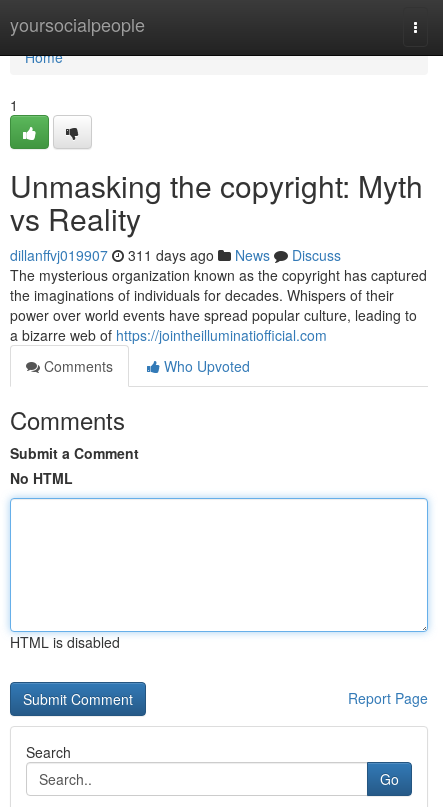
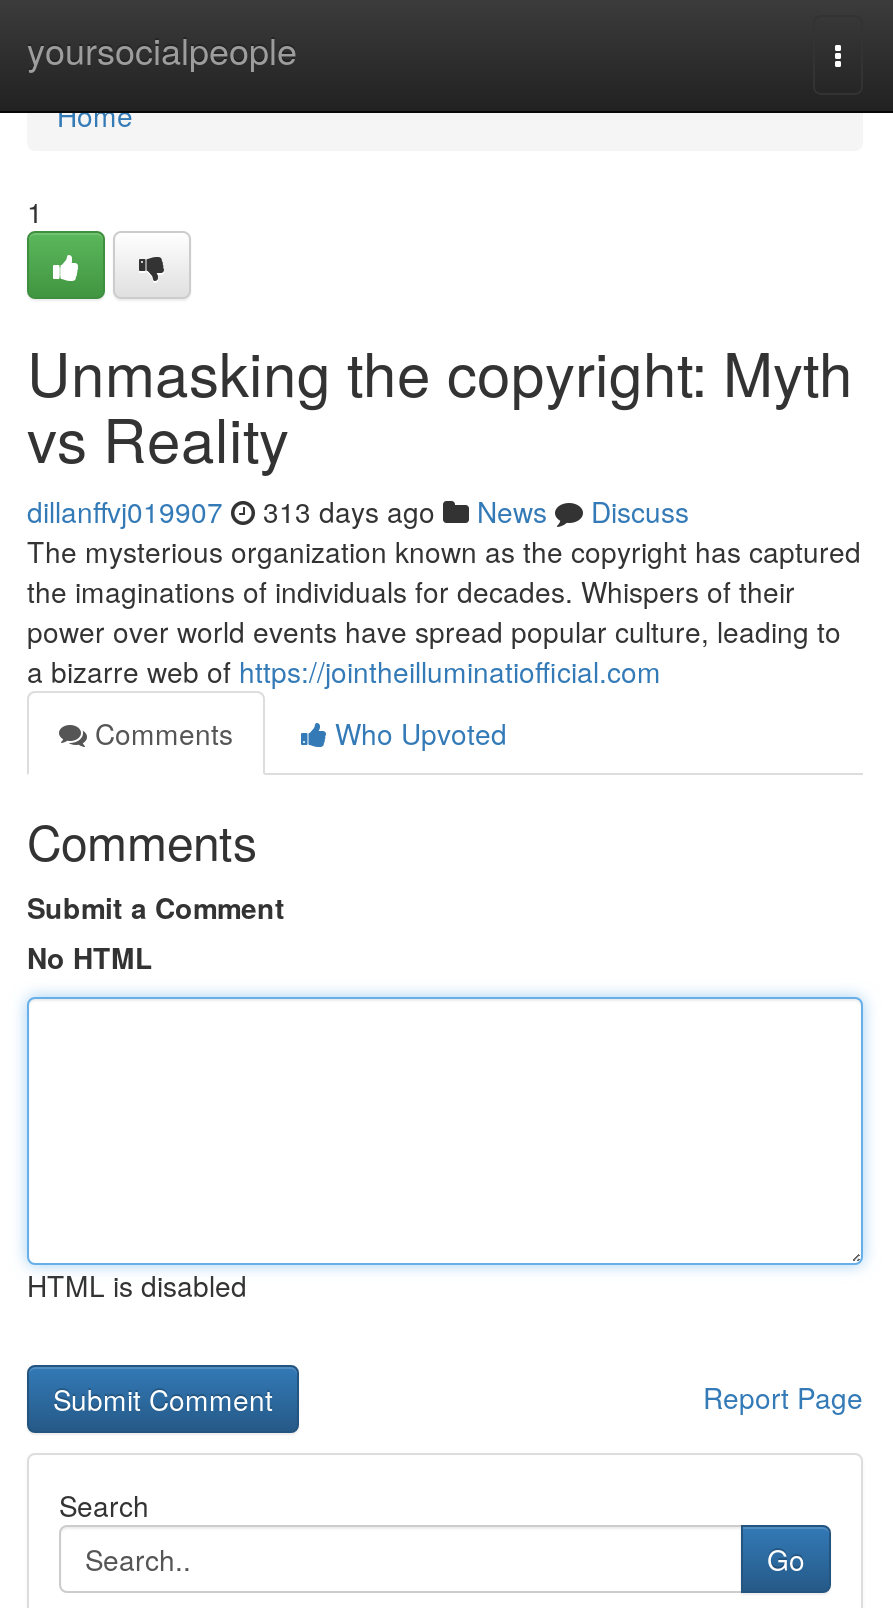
- dillanffvj019907 311 days ago News Discuss
+ dillanffvj019907 313 days ago News Discuss
